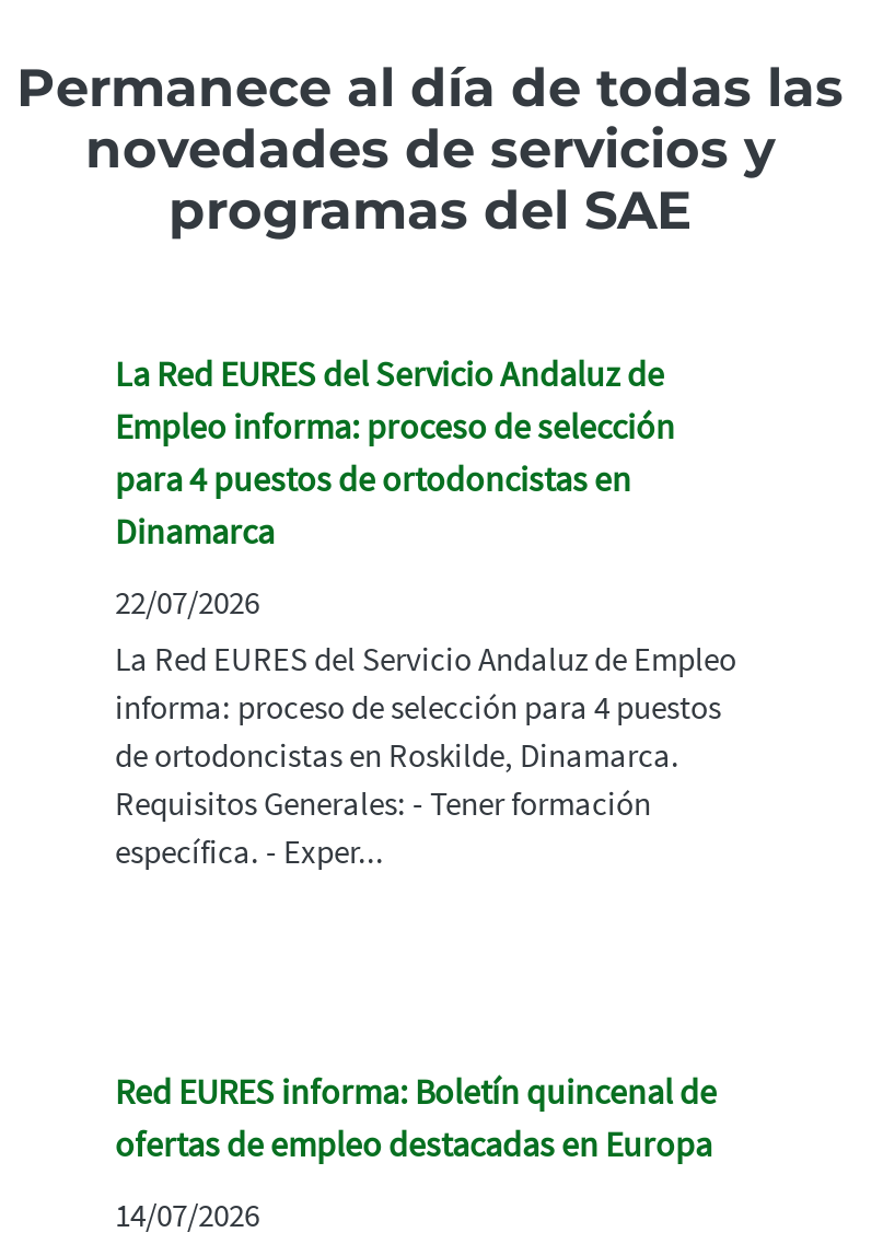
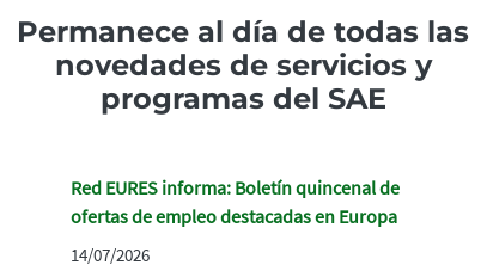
- La Red EURES del Servicio Andaluz de
- Empleo informa: proceso de selección
- para 4 puestos de ortodoncistas en
- Dinamarca
- 22/07/2026
- La Red EURES del Servicio Andaluz de Empleo
- informa: proceso de selección para 4 puestos
- de ortodoncistas en Roskilde, Dinamarca.
- Requisitos Generales: - Tener formación
- específica. - Exper...
